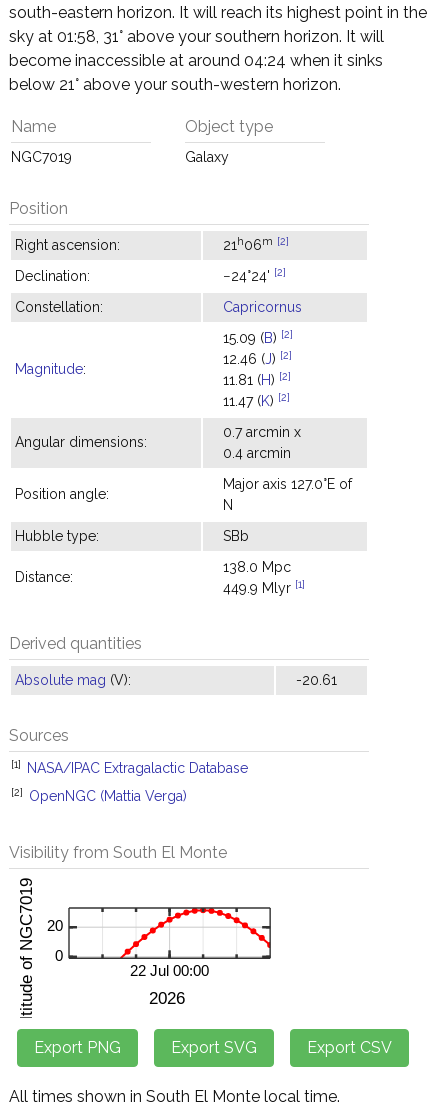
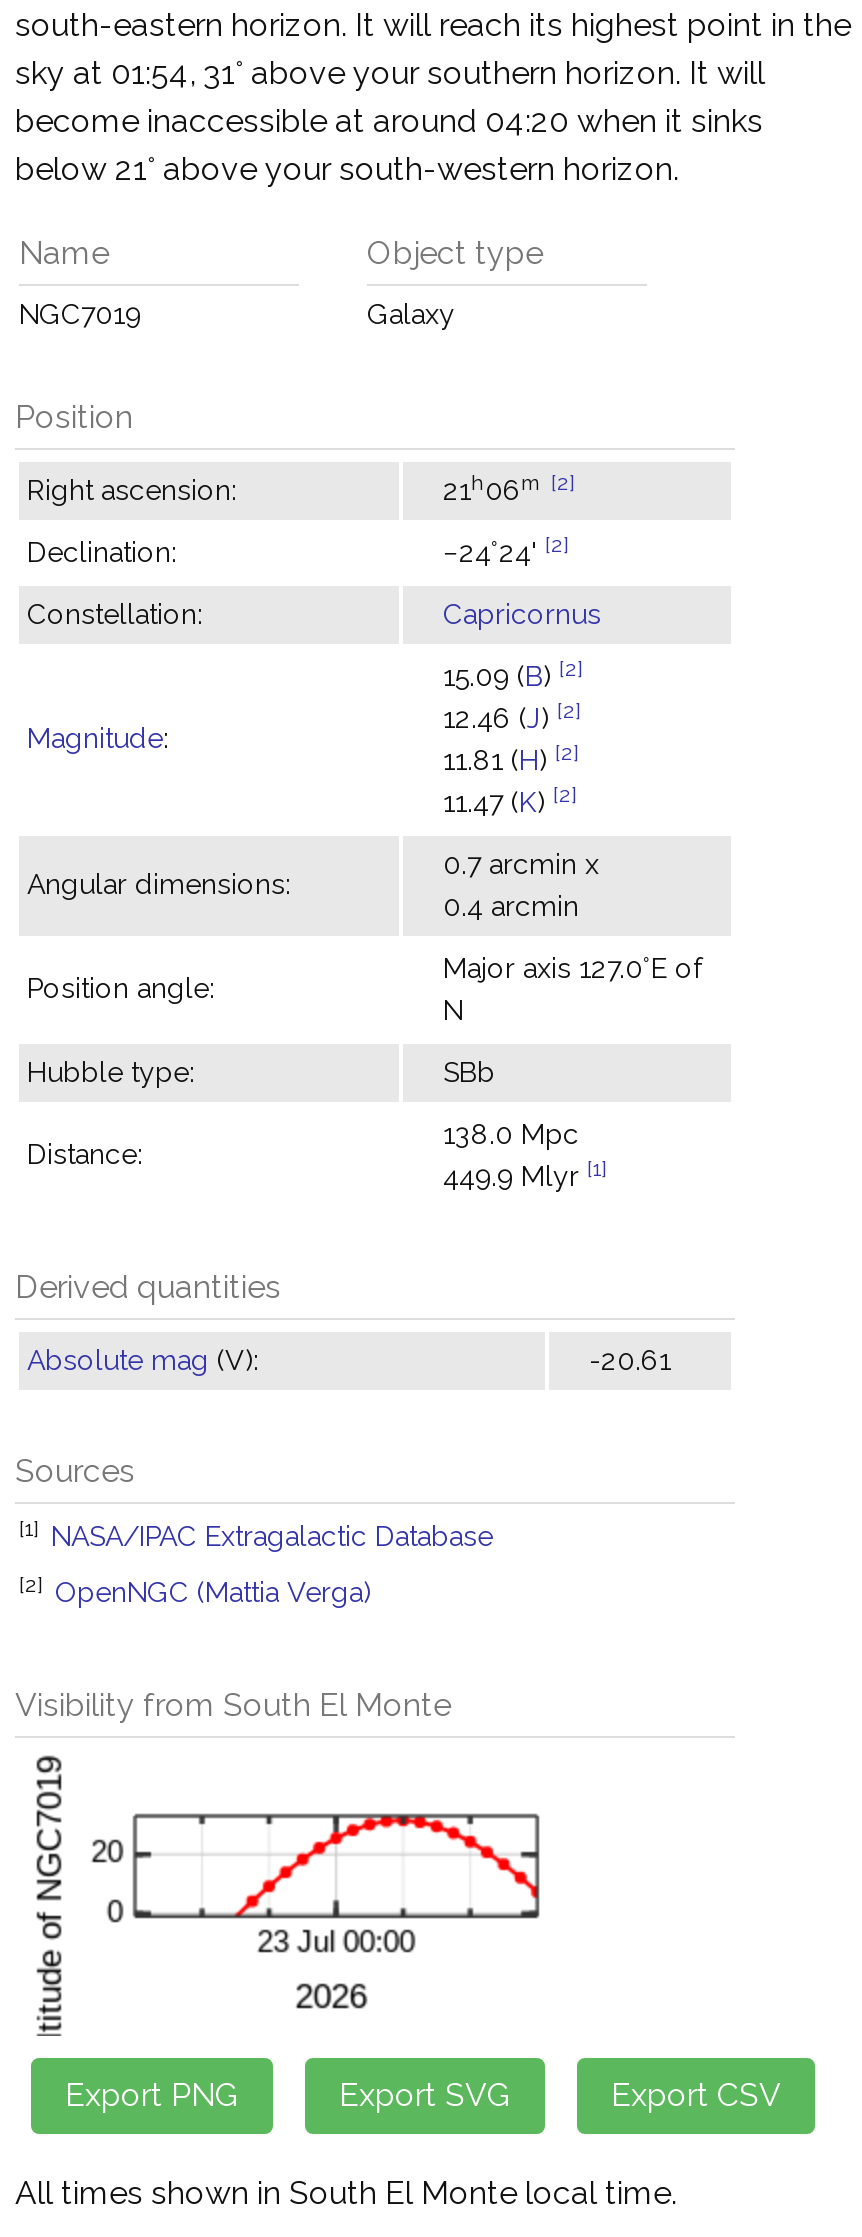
- sky at 01:58, 31° above your southern horizon. It will
+ sky at 01:54, 31° above your southern horizon. It will

- become inaccessible at around 04:24 when it sinks
+ become inaccessible at around 04:20 when it sinks
